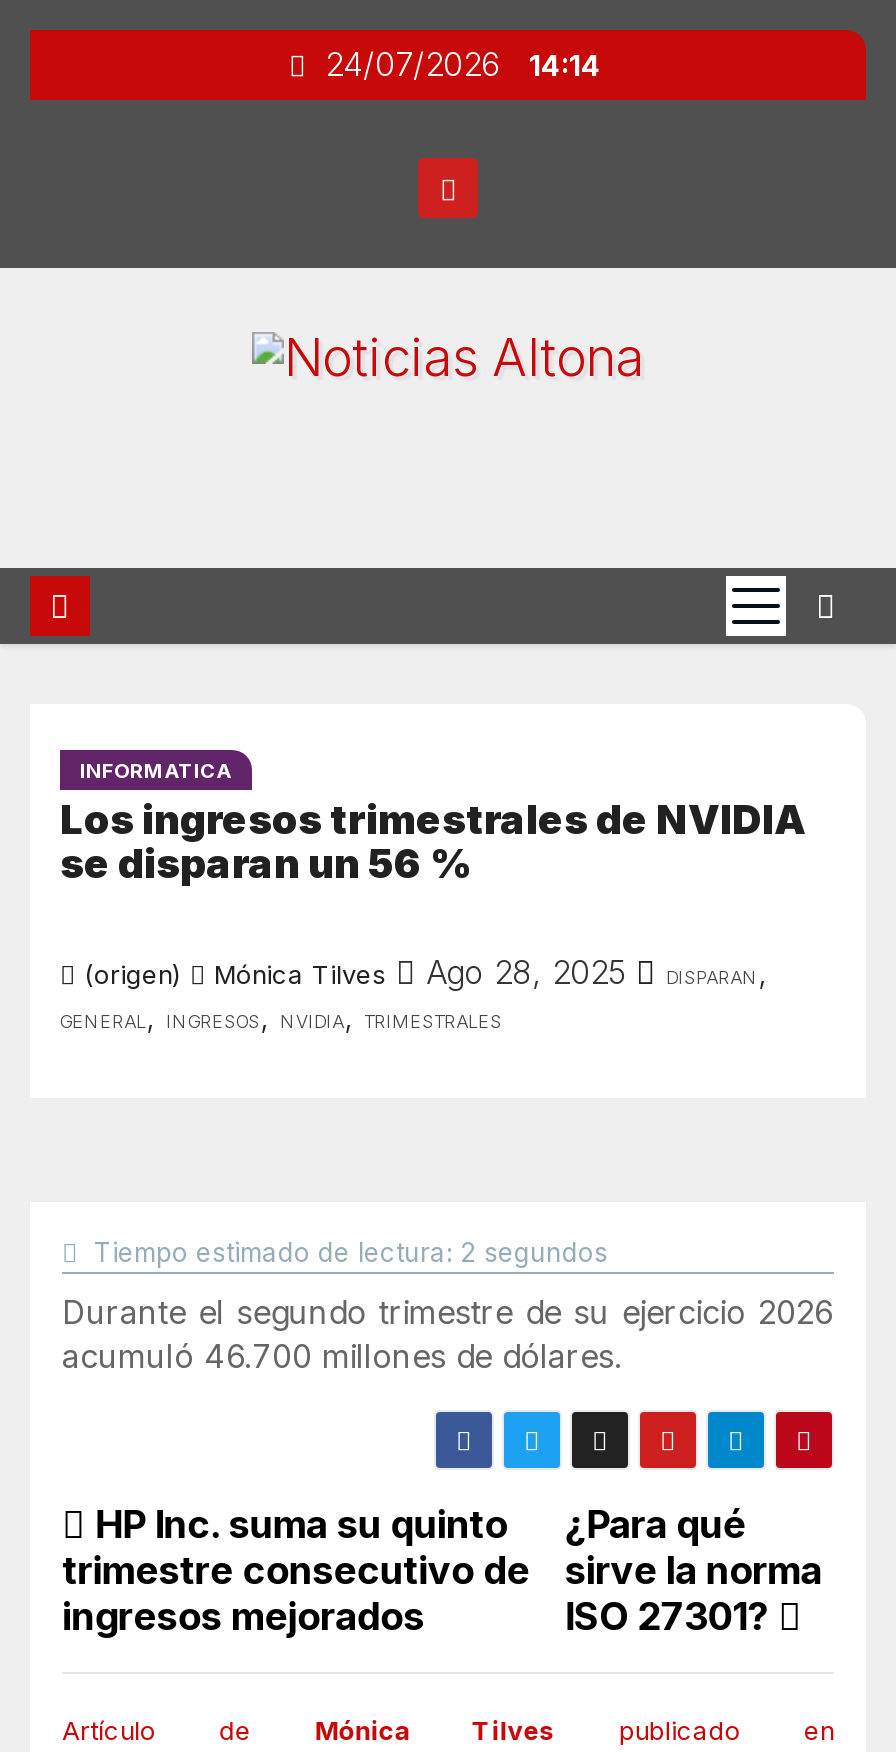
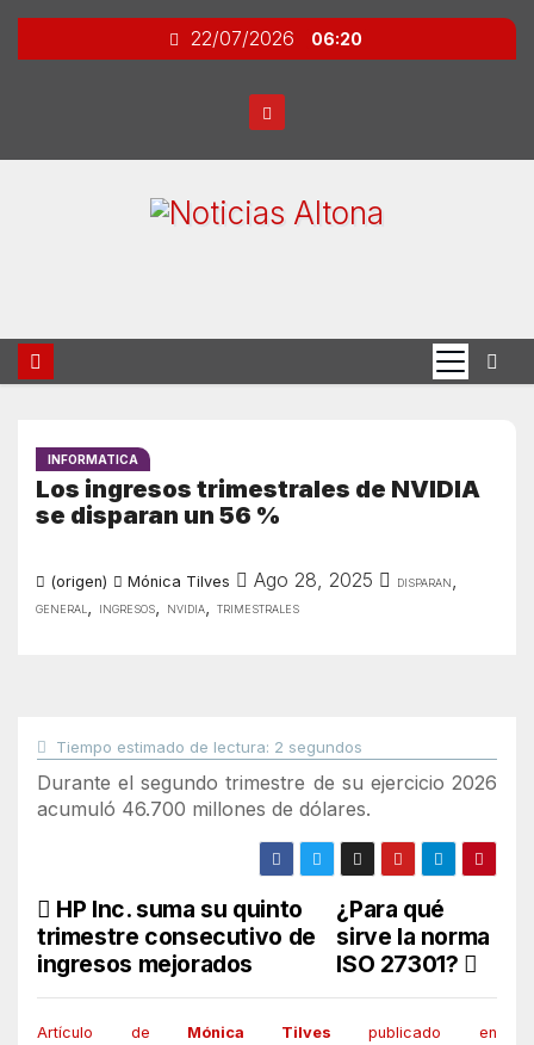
- 24/07/2026 14:14
+ 22/07/2026 06:20
